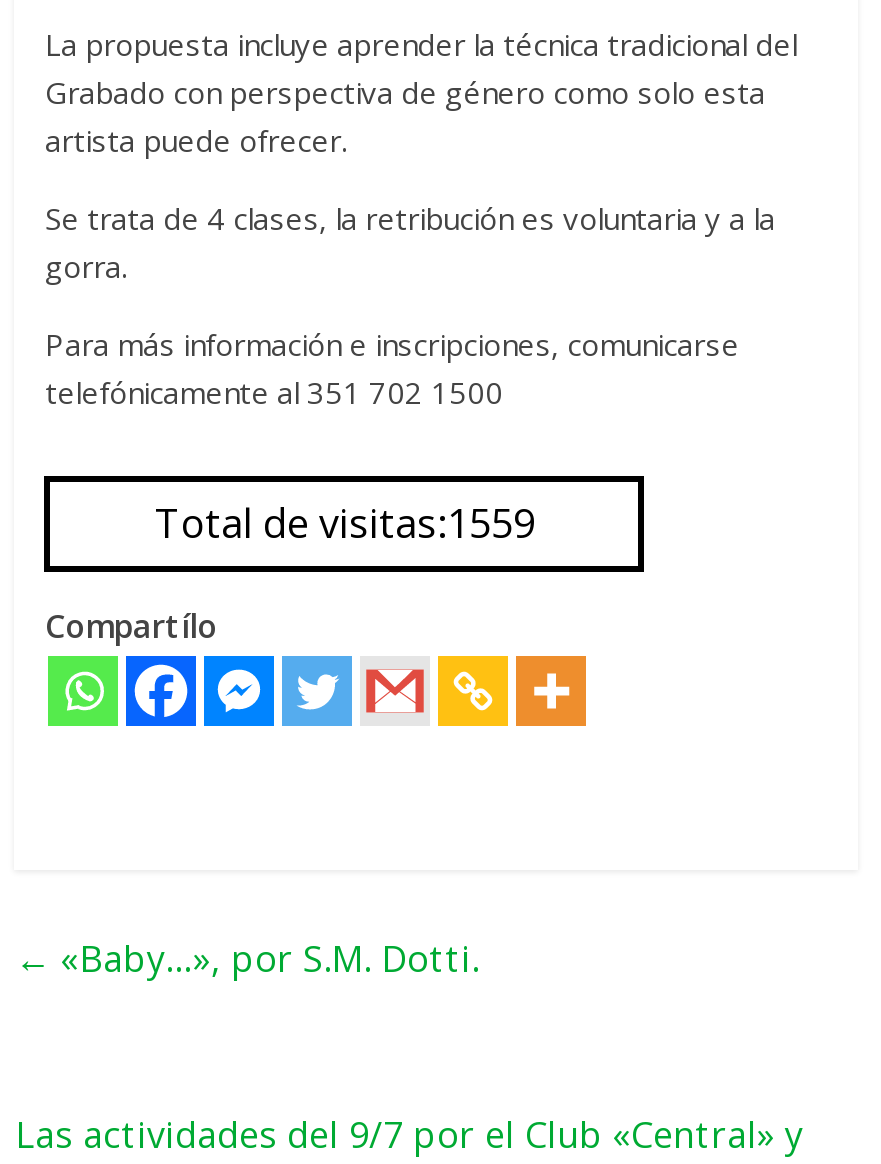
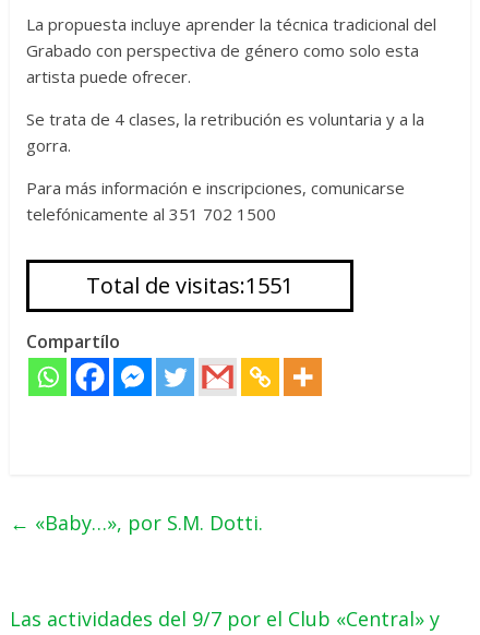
- Total de visitas:1559
+ Total de visitas:1551
